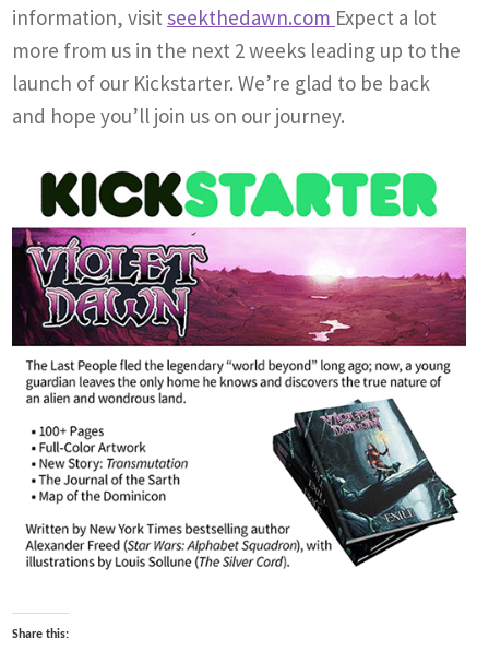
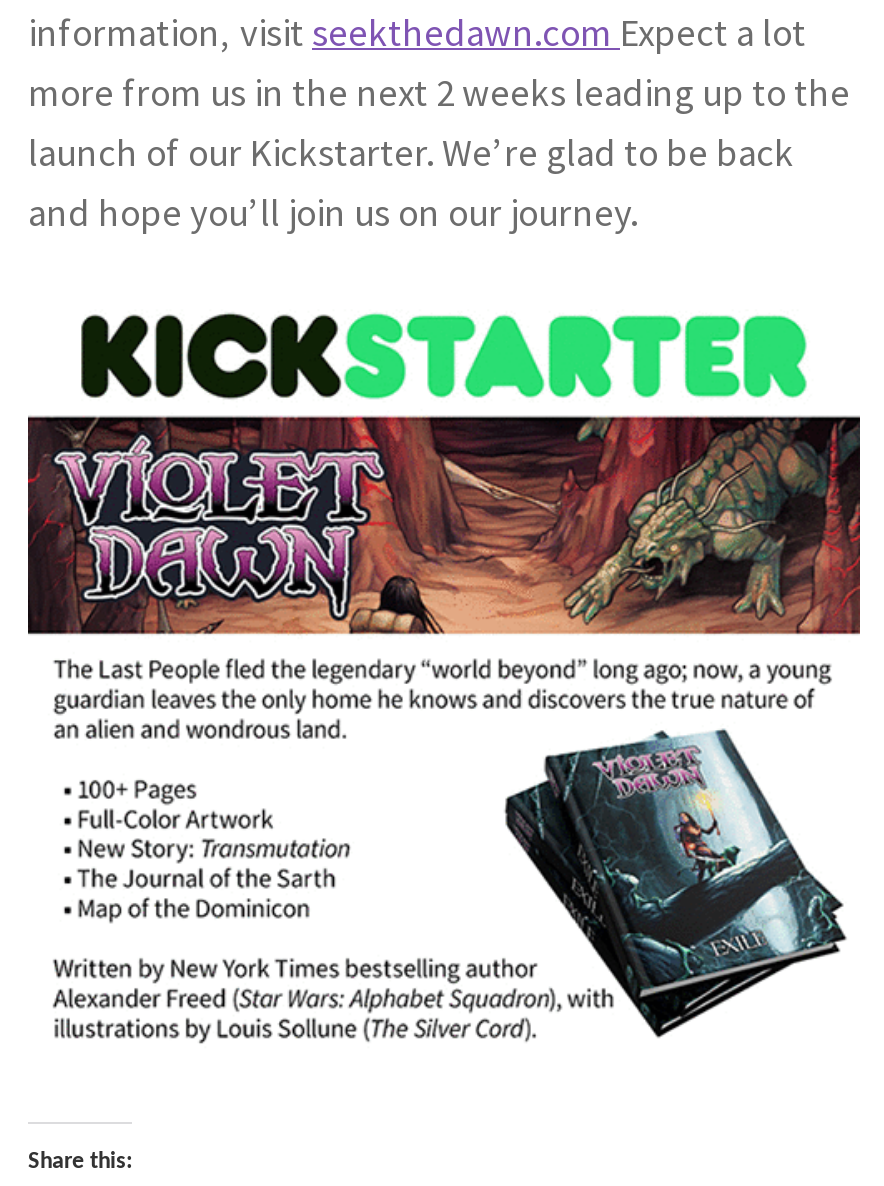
- [image]
+ [image]
